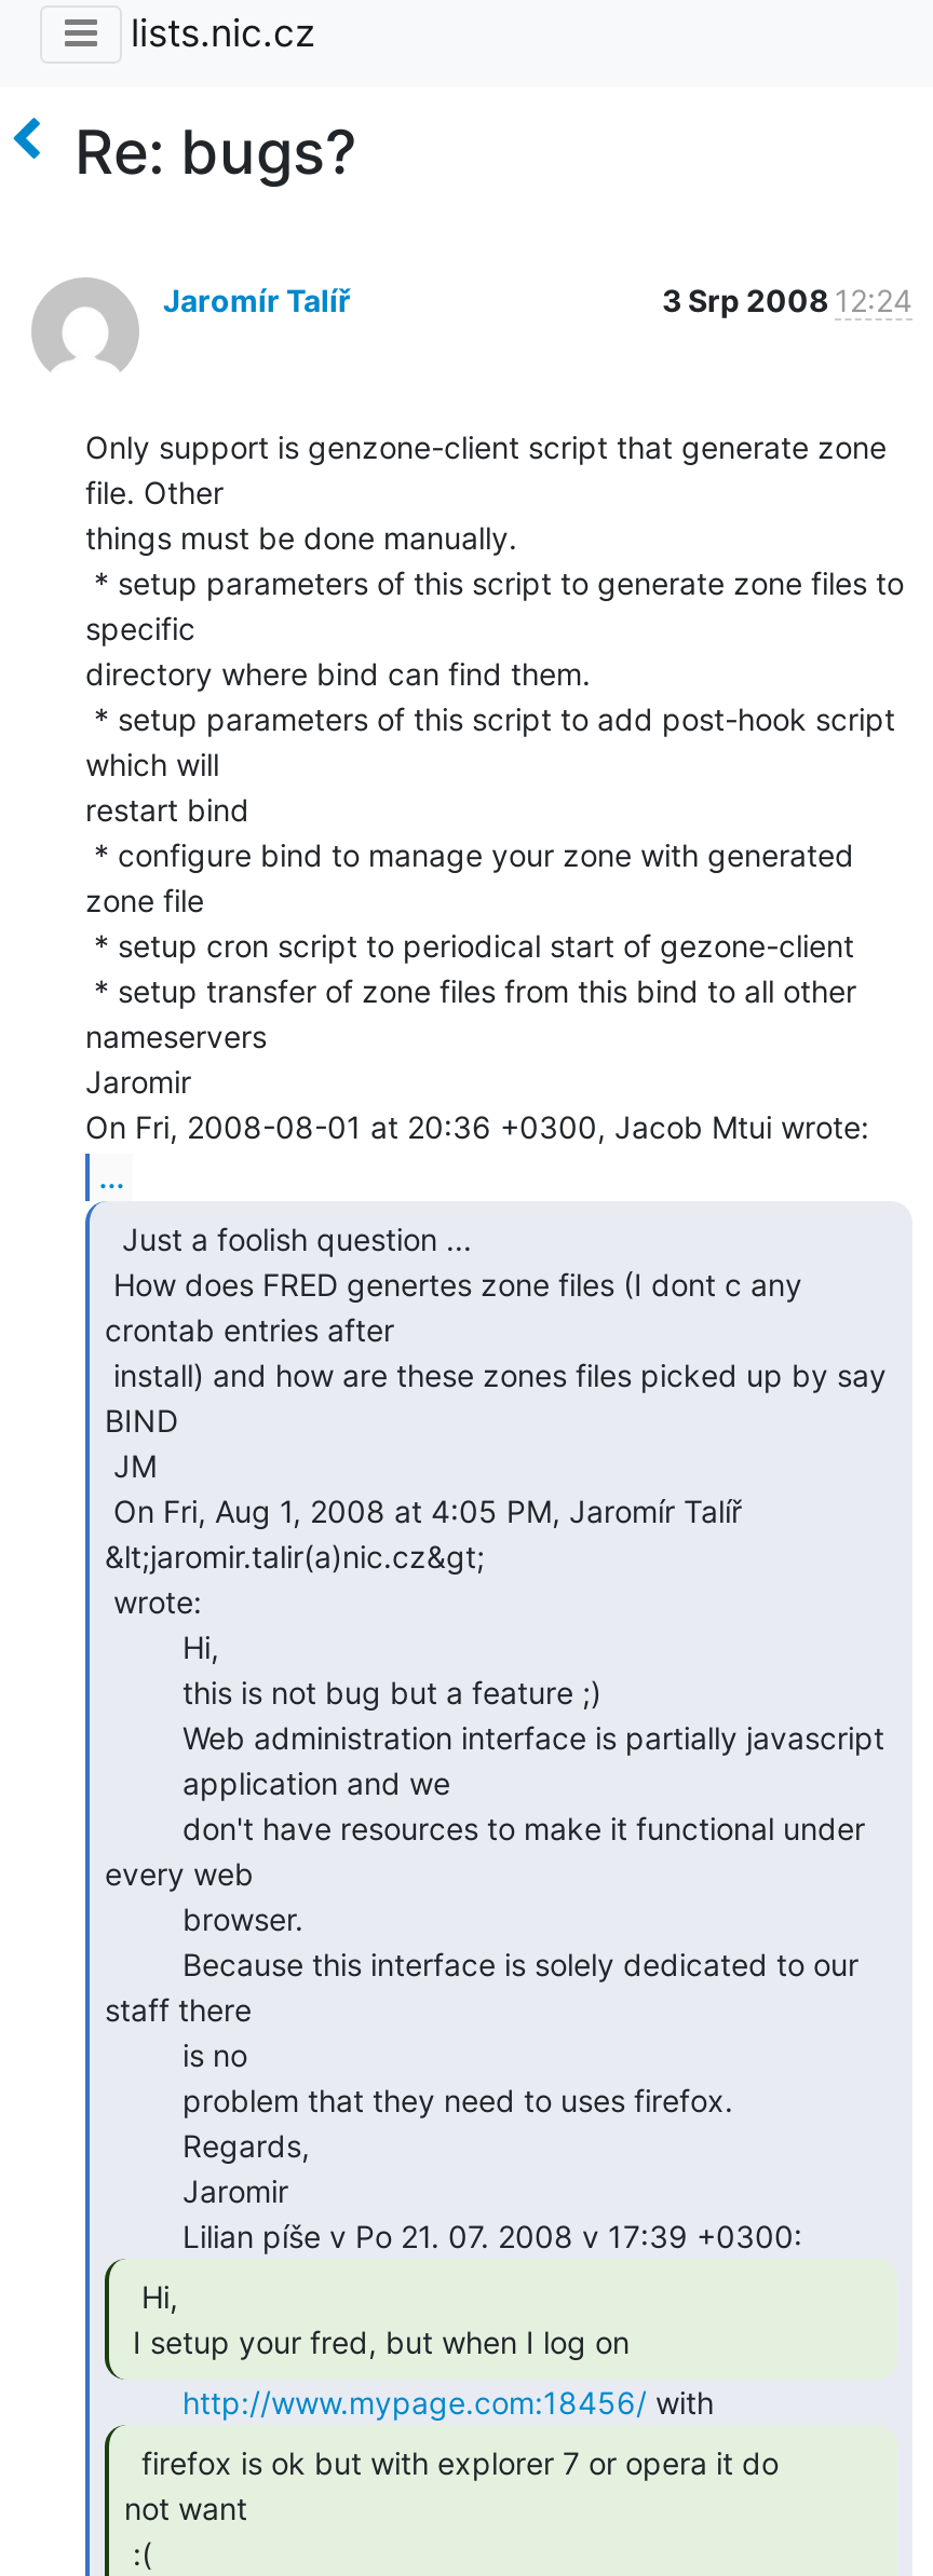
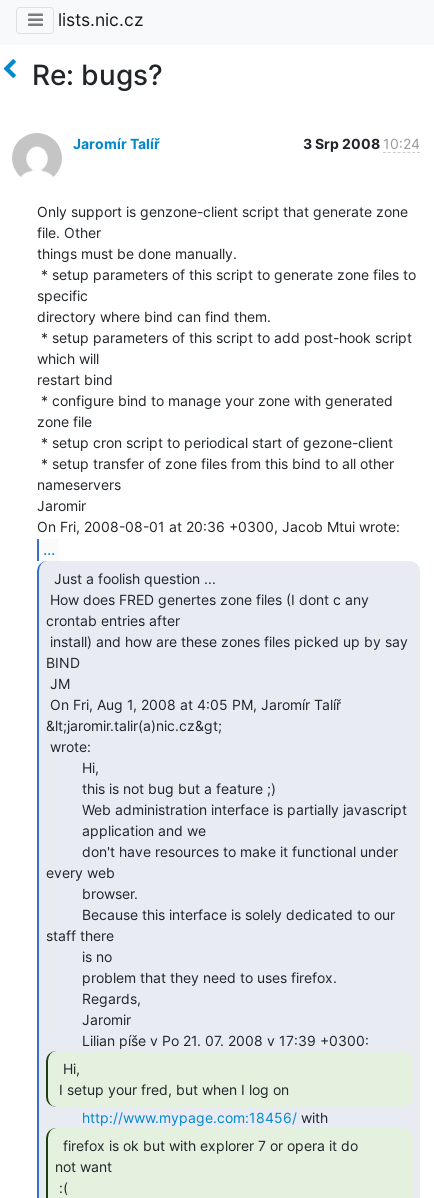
- 3 Srp 2008 12:24
+ 3 Srp 2008 10:24
